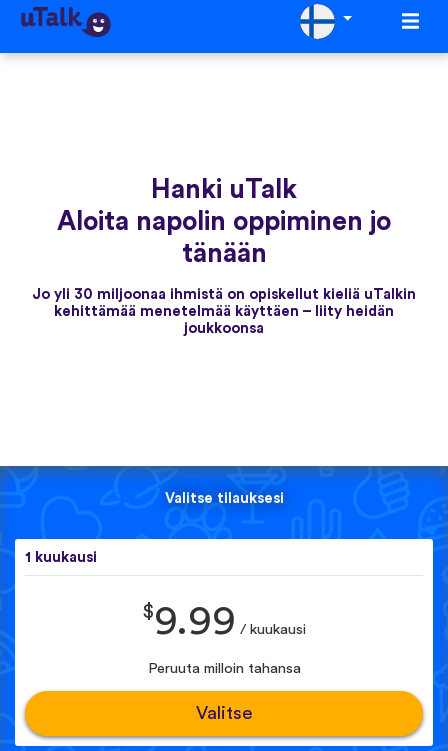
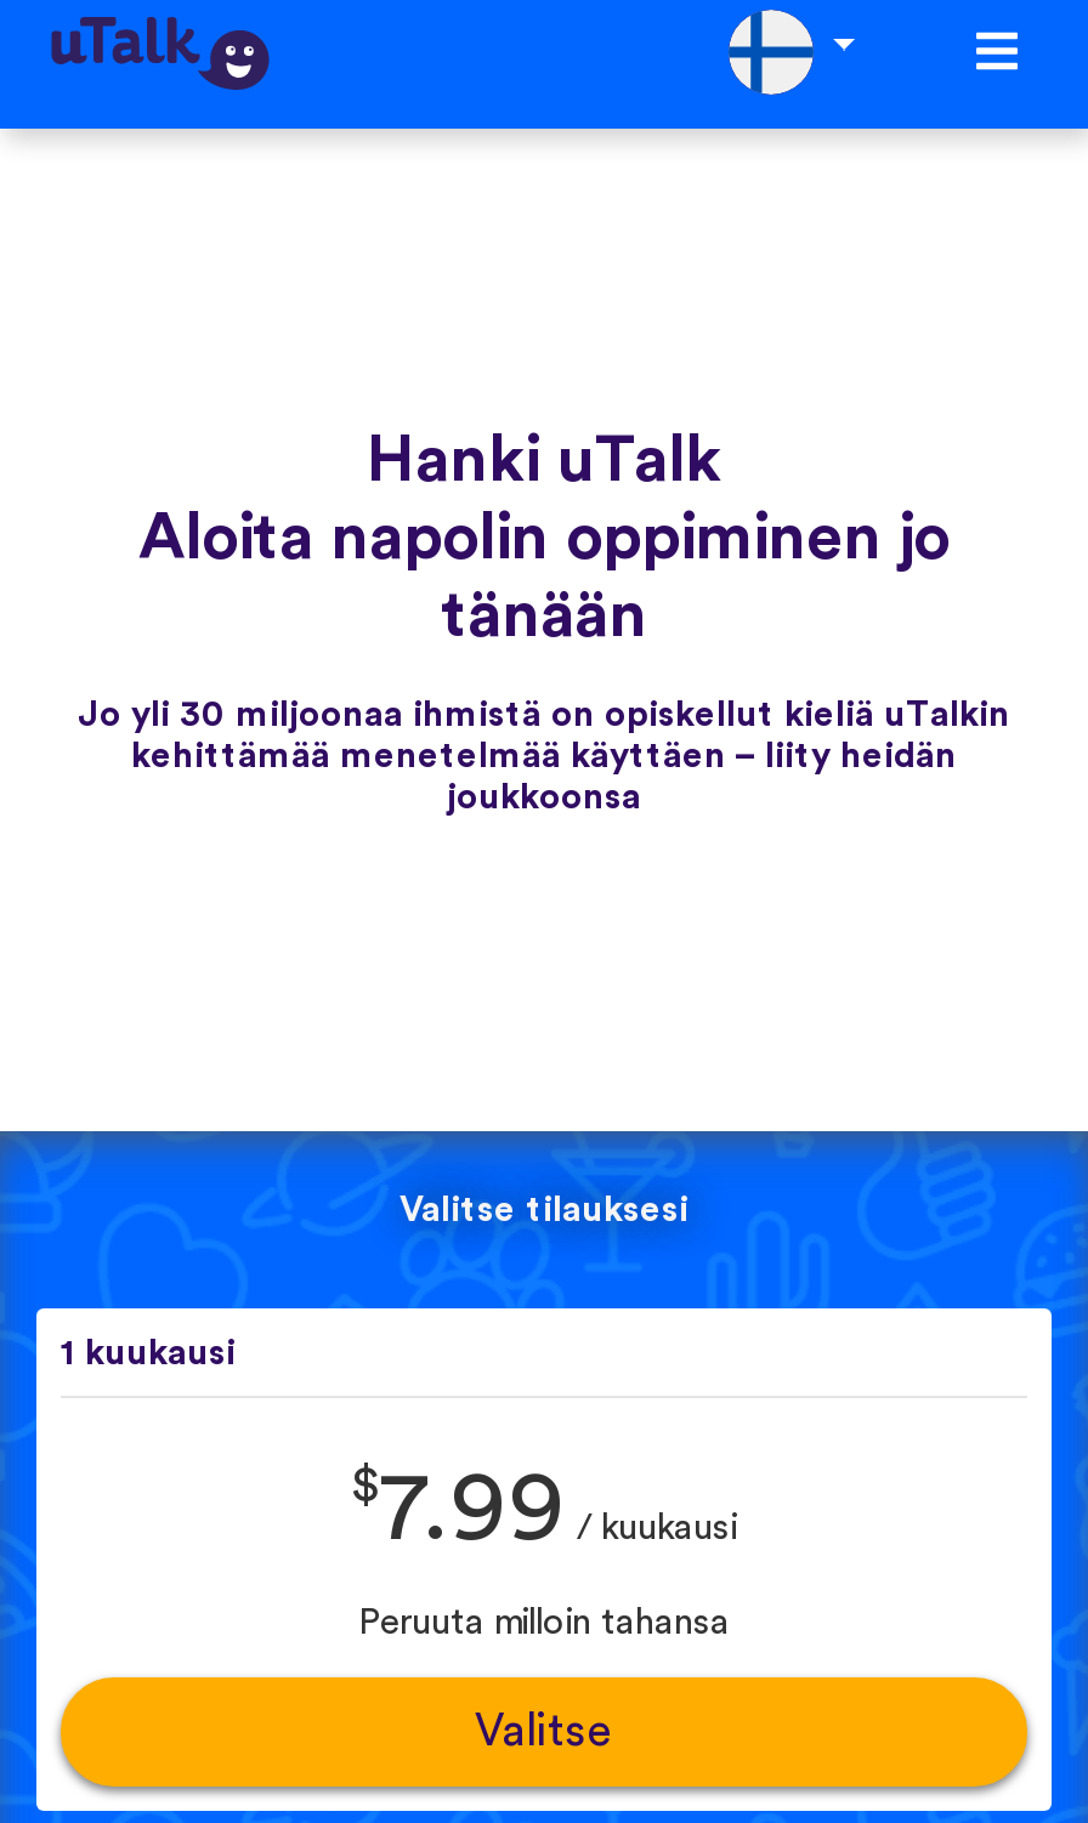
- $9.99 / kuukausi
+ $7.99 / kuukausi
